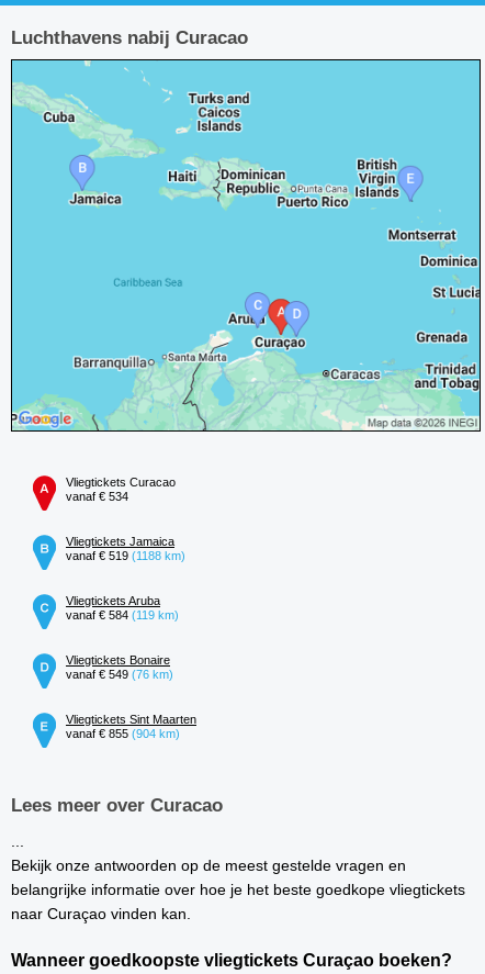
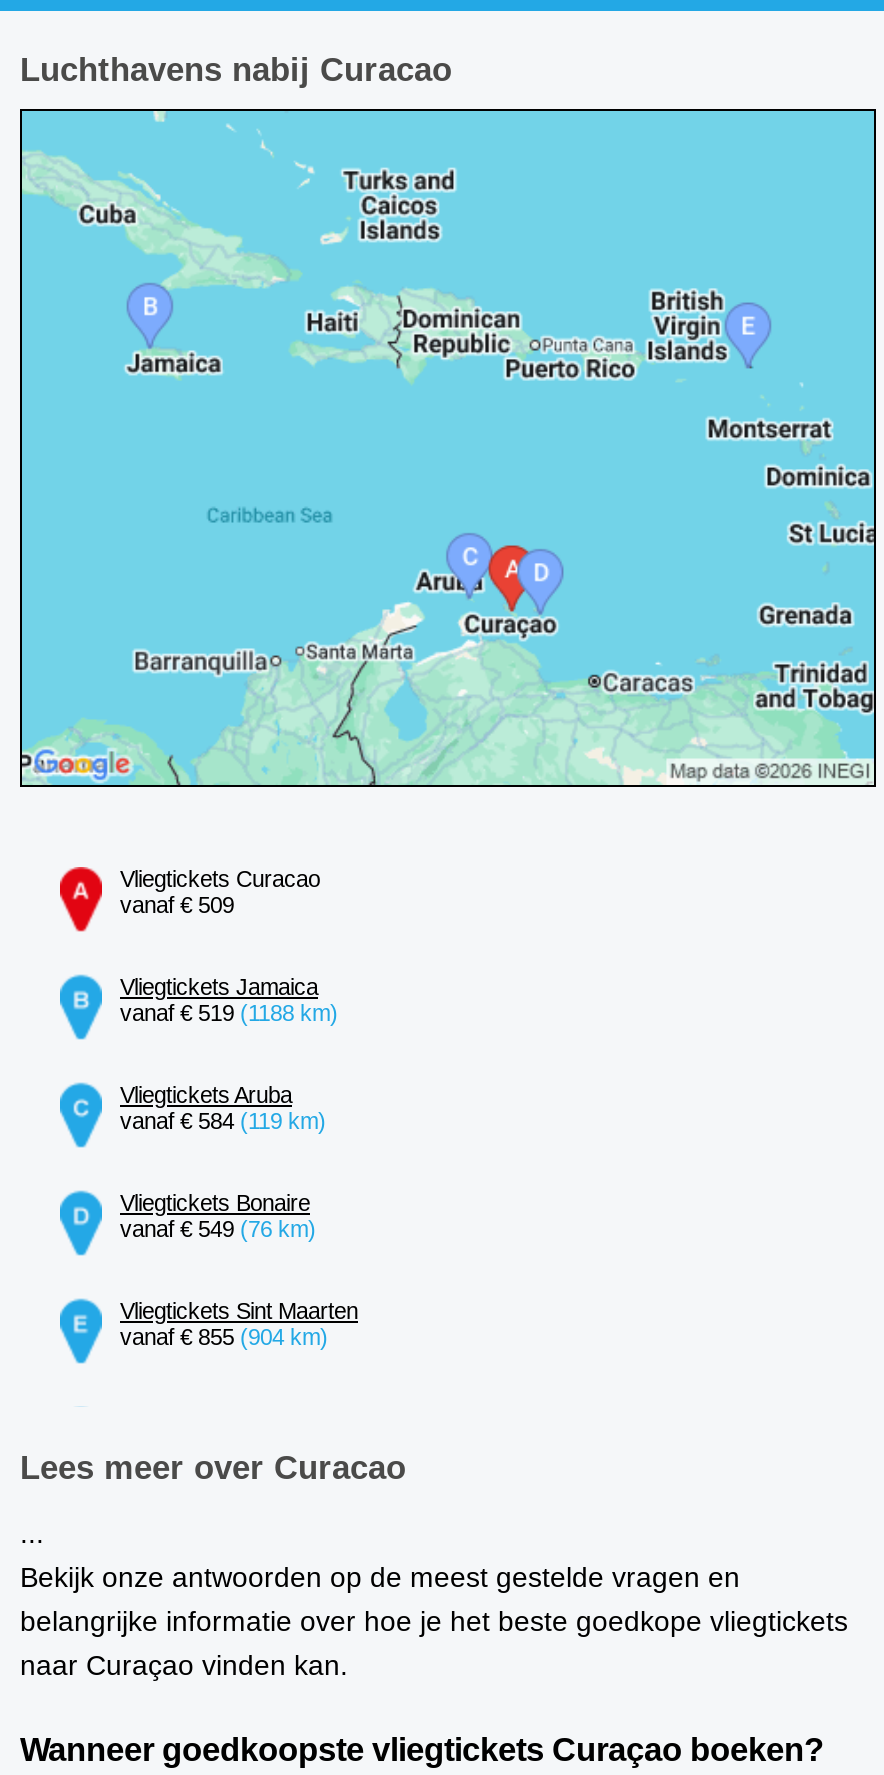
- vanaf € 534
+ vanaf € 509
